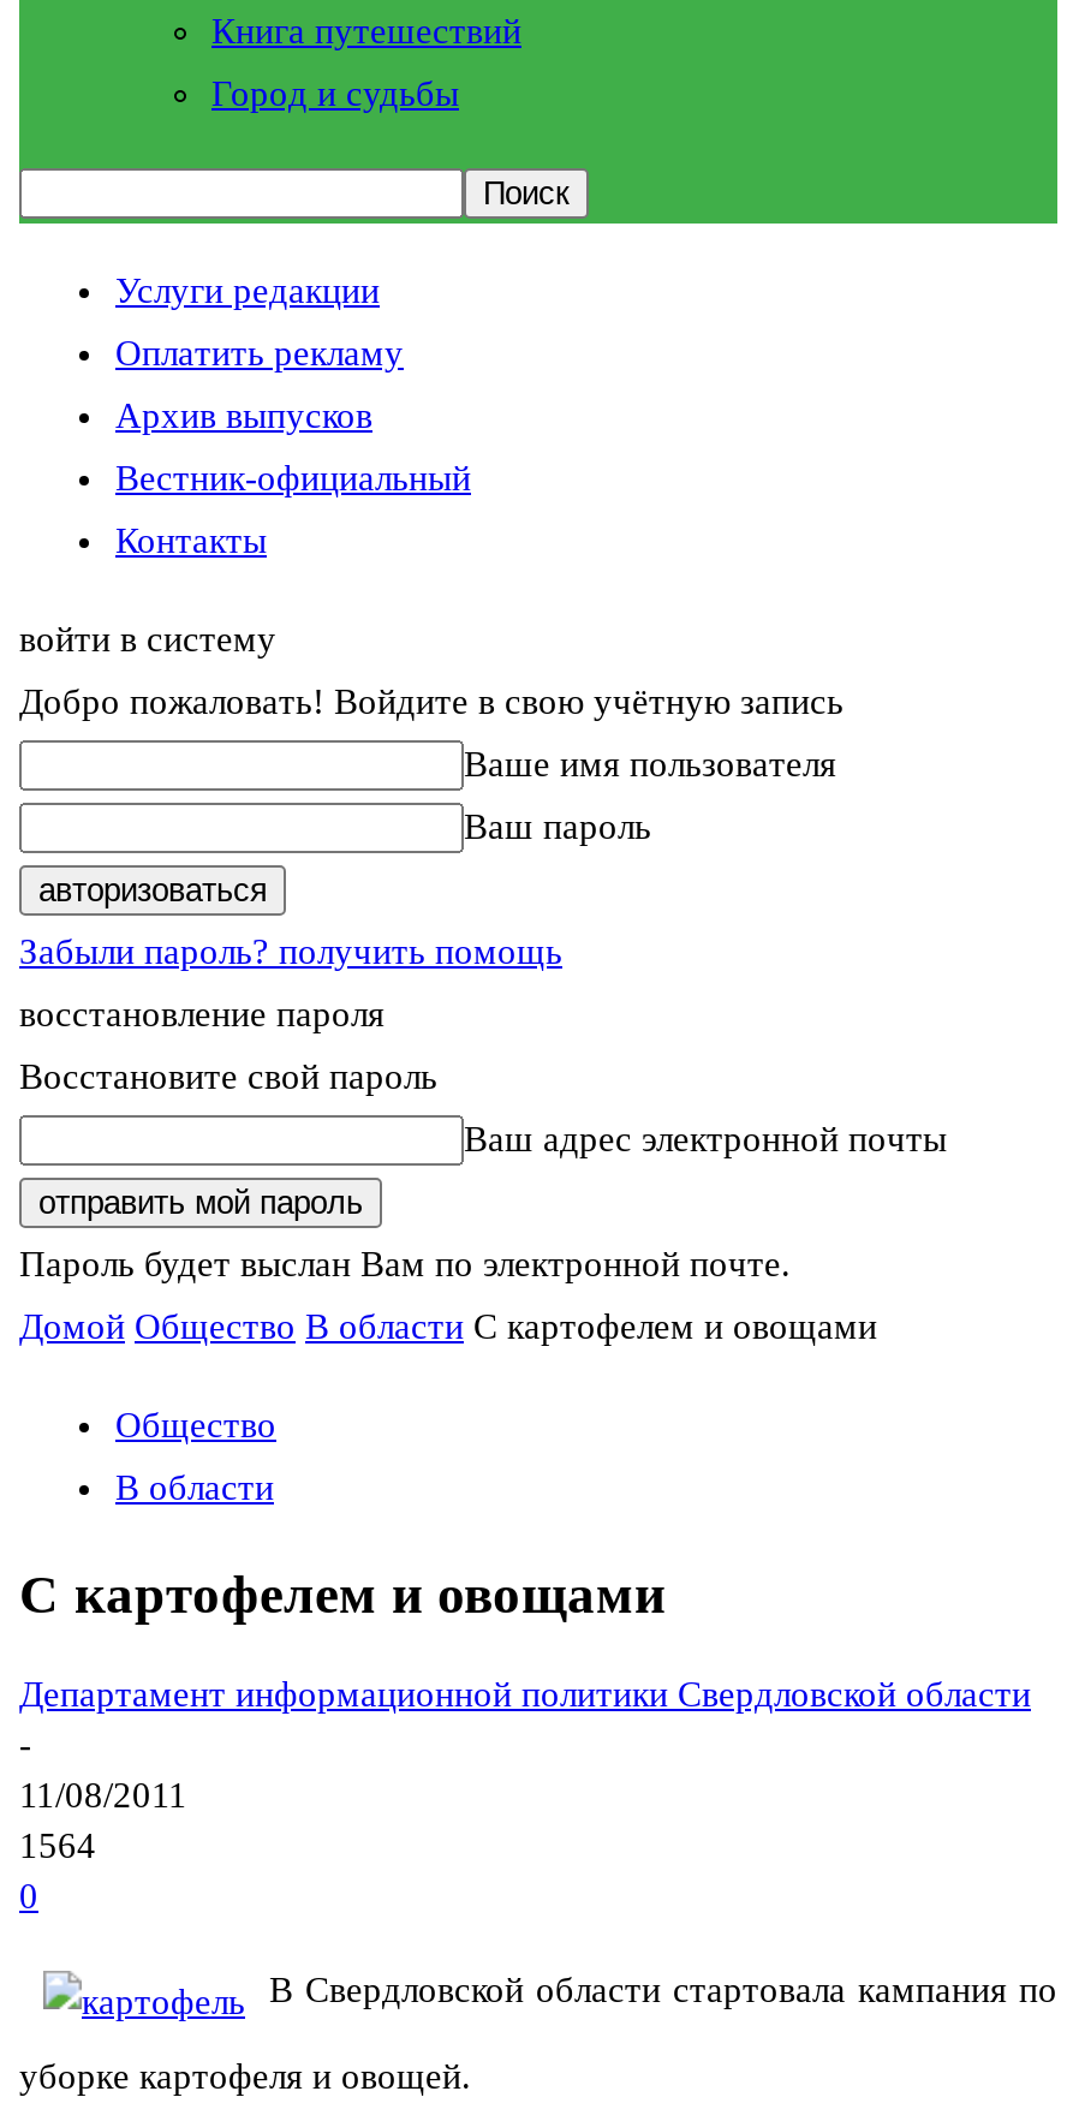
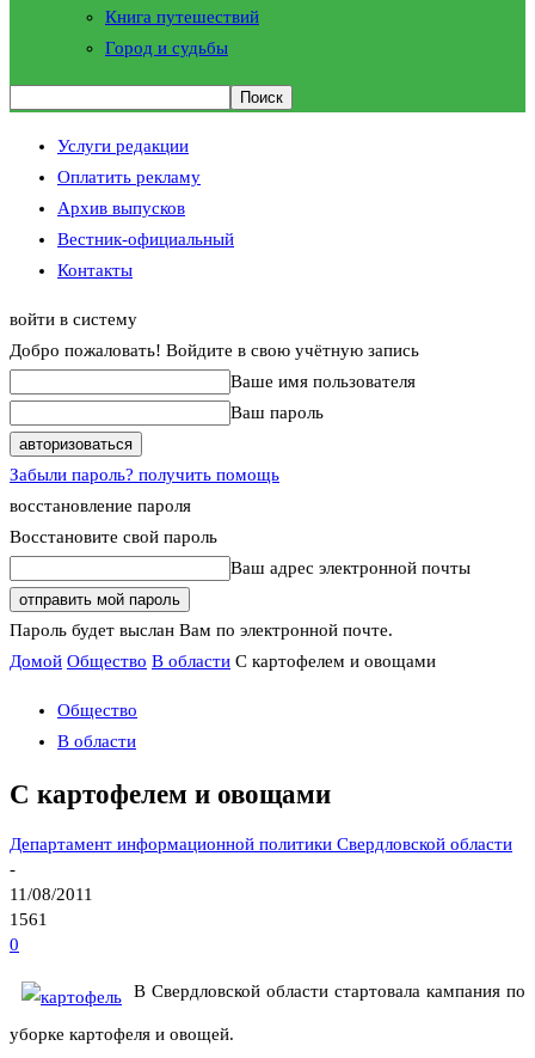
- 1564
+ 1561
